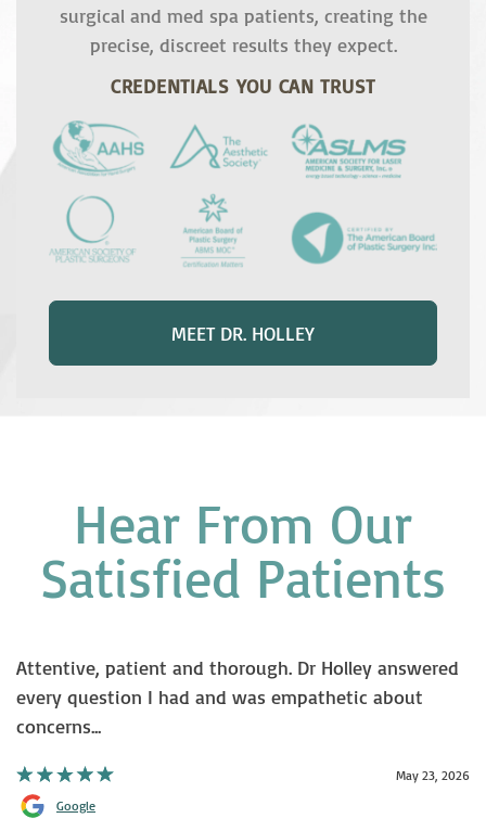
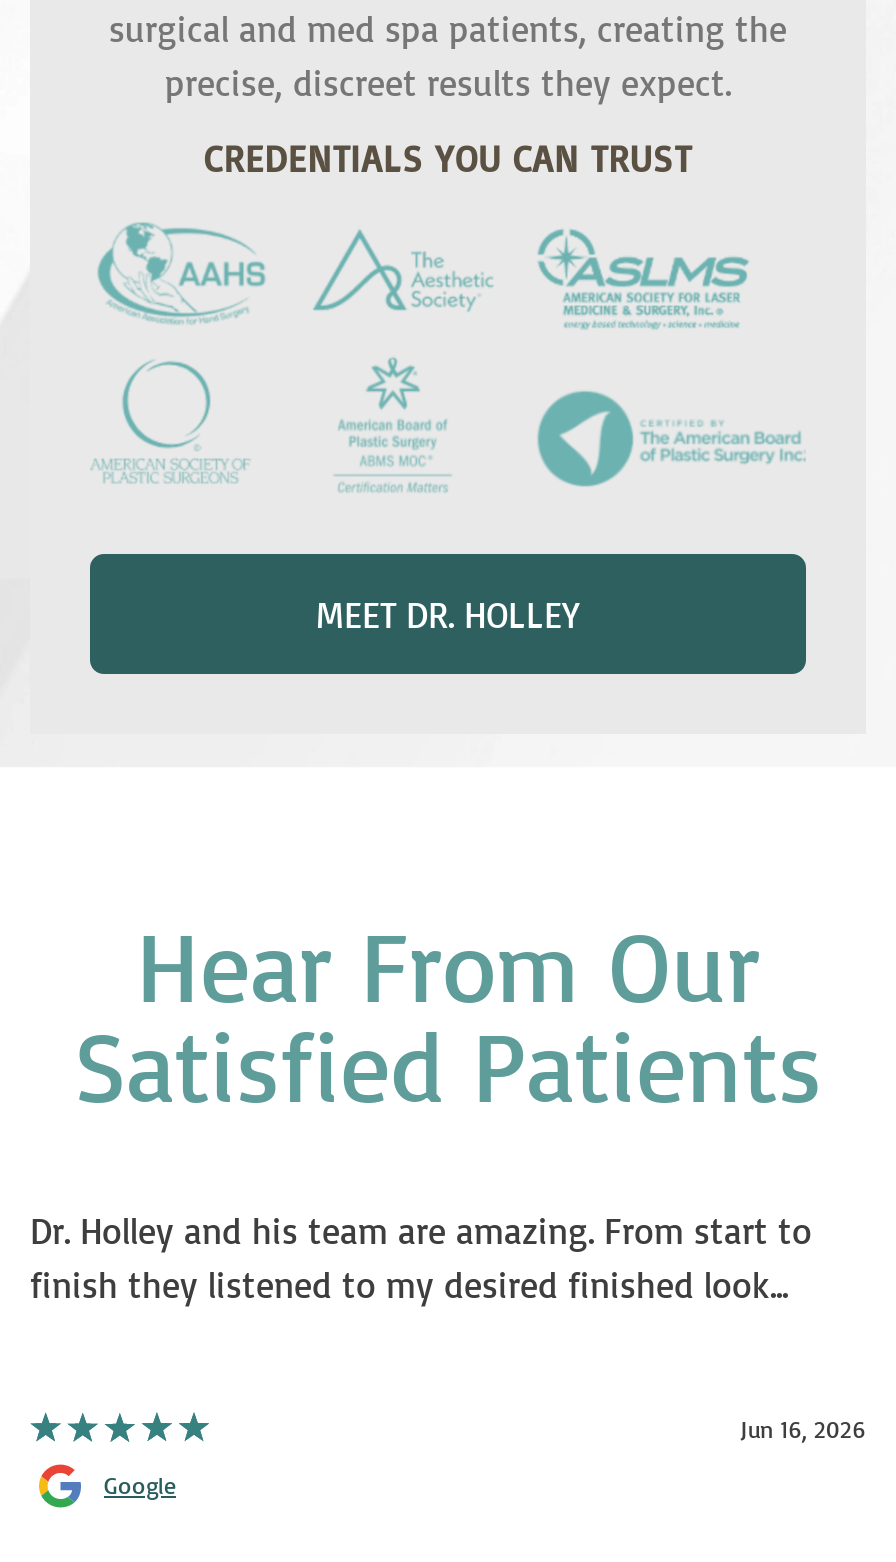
- Attentive, patient and thorough. Dr Holley answered
- every question I had and was empathetic about
- concerns...
+ Dr. Holley and his team are amazing. From start to
+ finish they listened to my desired finished look...

- May 23, 2026
+ Jun 16, 2026
